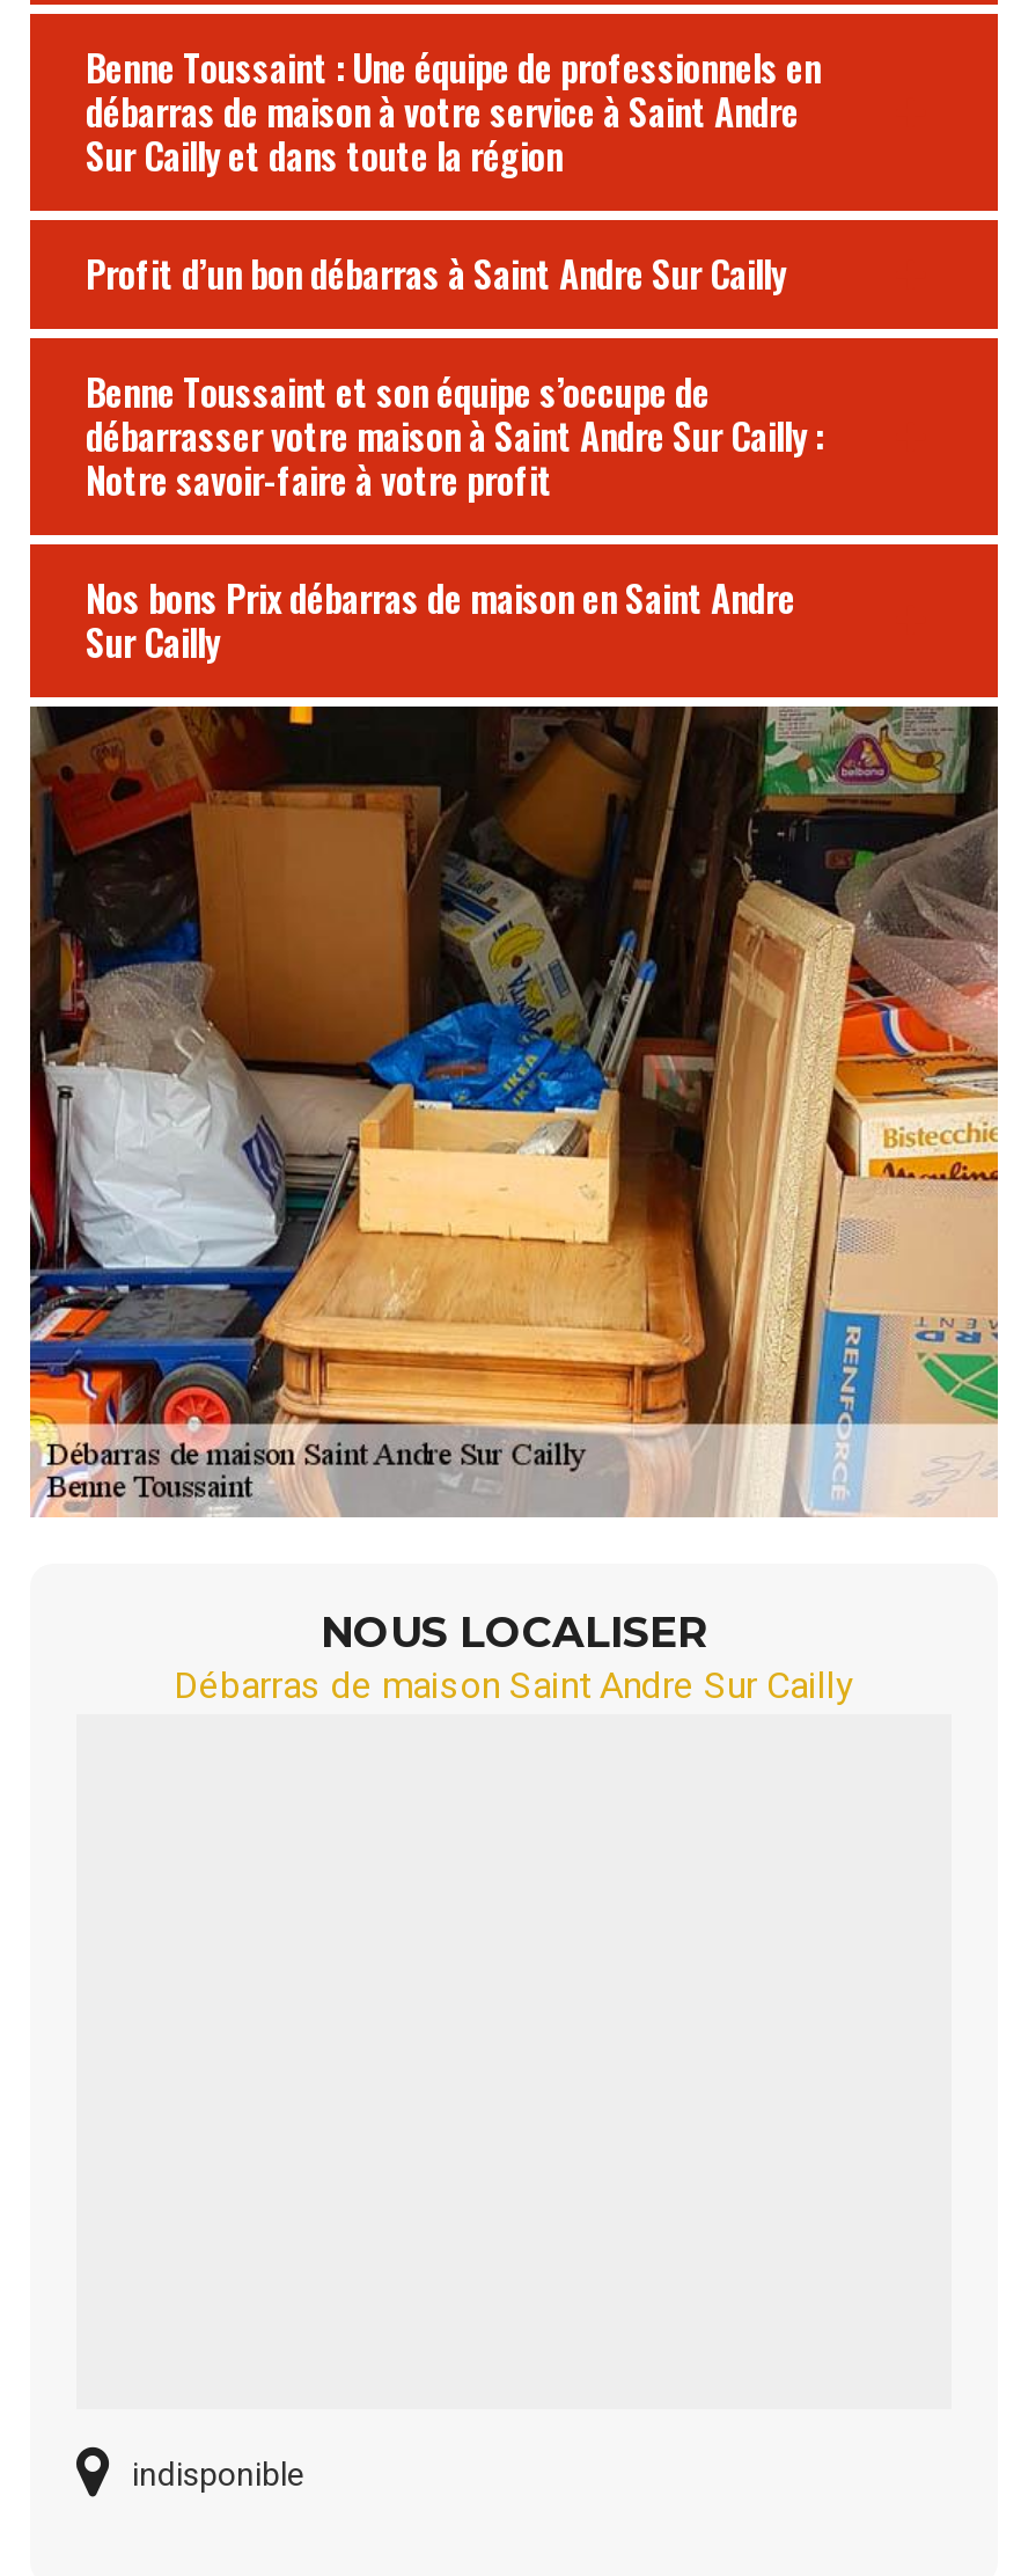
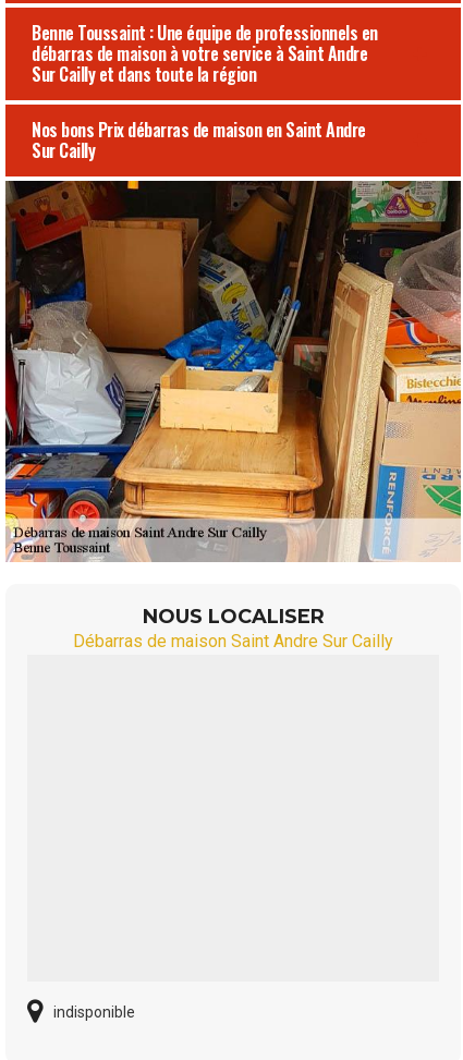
- Profit d’un bon débarras à Saint Andre Sur Cailly
- Benne Toussaint et son équipe s’occupe de
- débarrasser votre maison à Saint Andre Sur Cailly :
- Notre savoir-faire à votre profit
